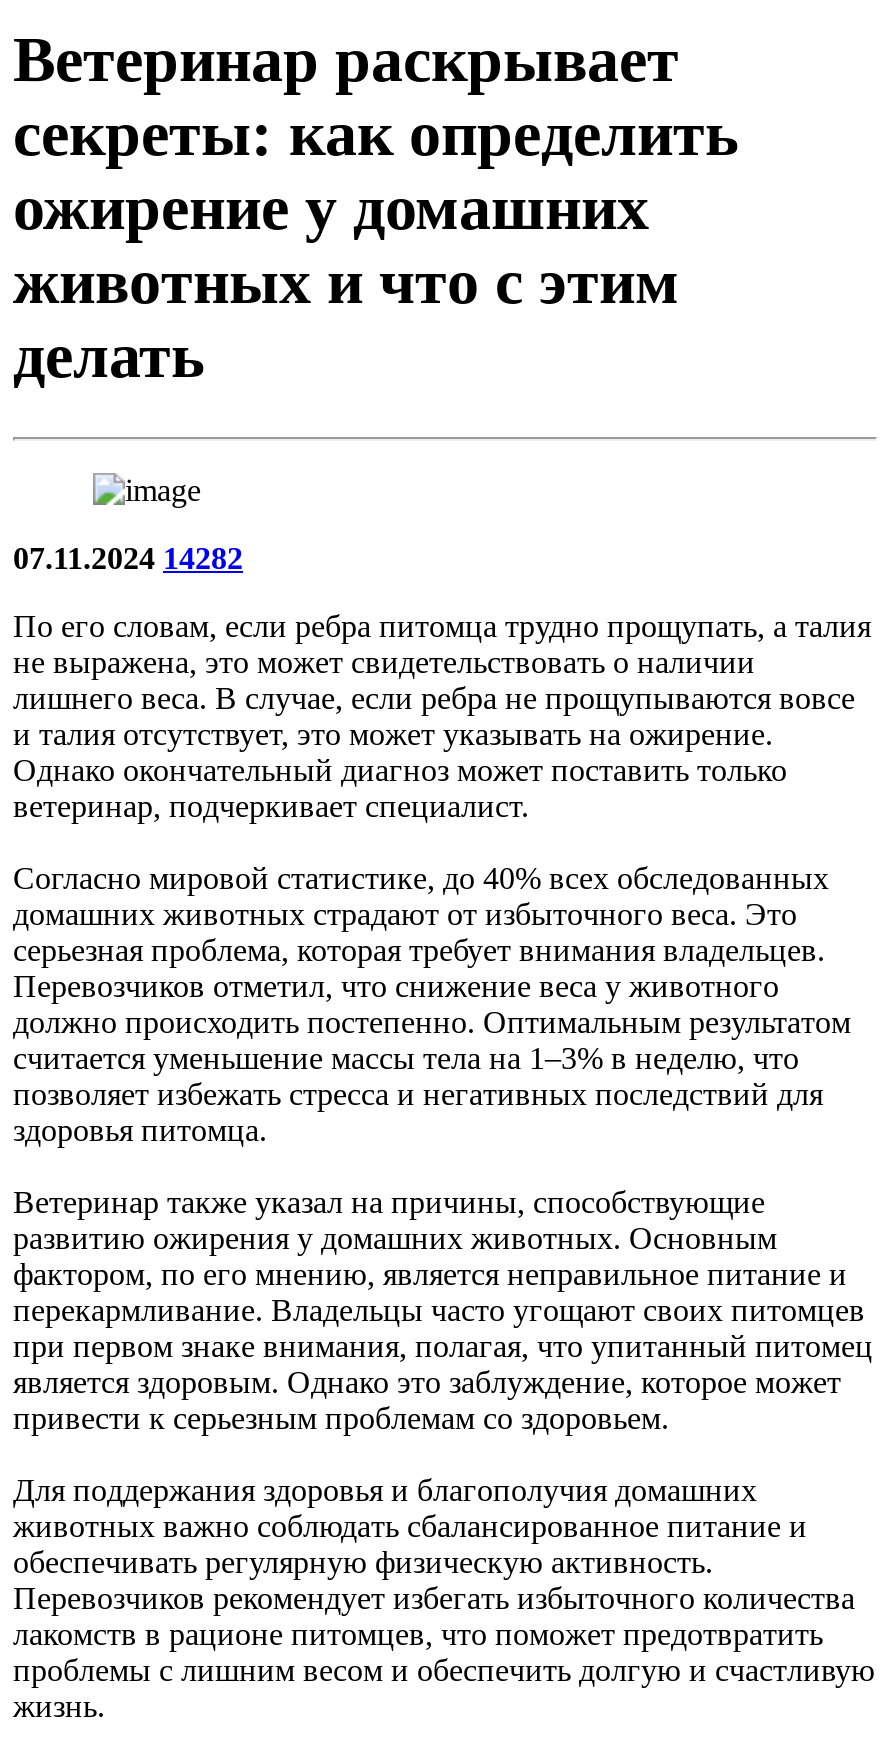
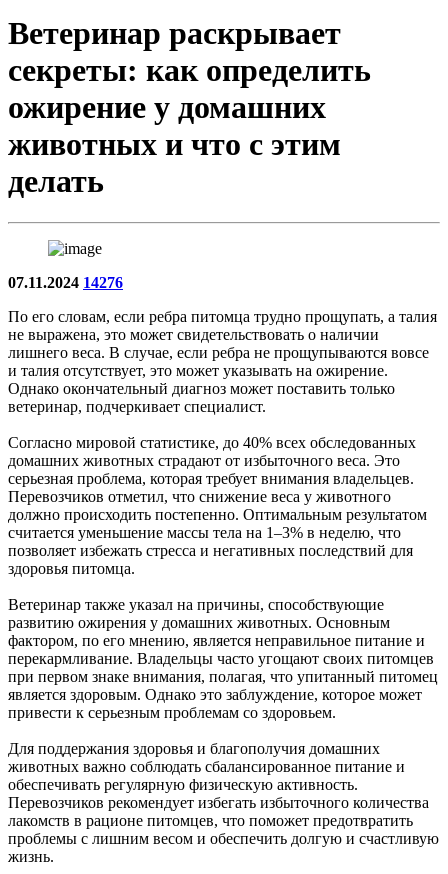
- 07.11.2024 14282
+ 07.11.2024 14276
